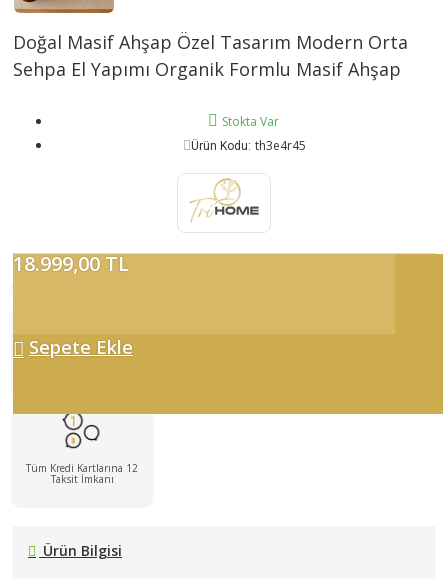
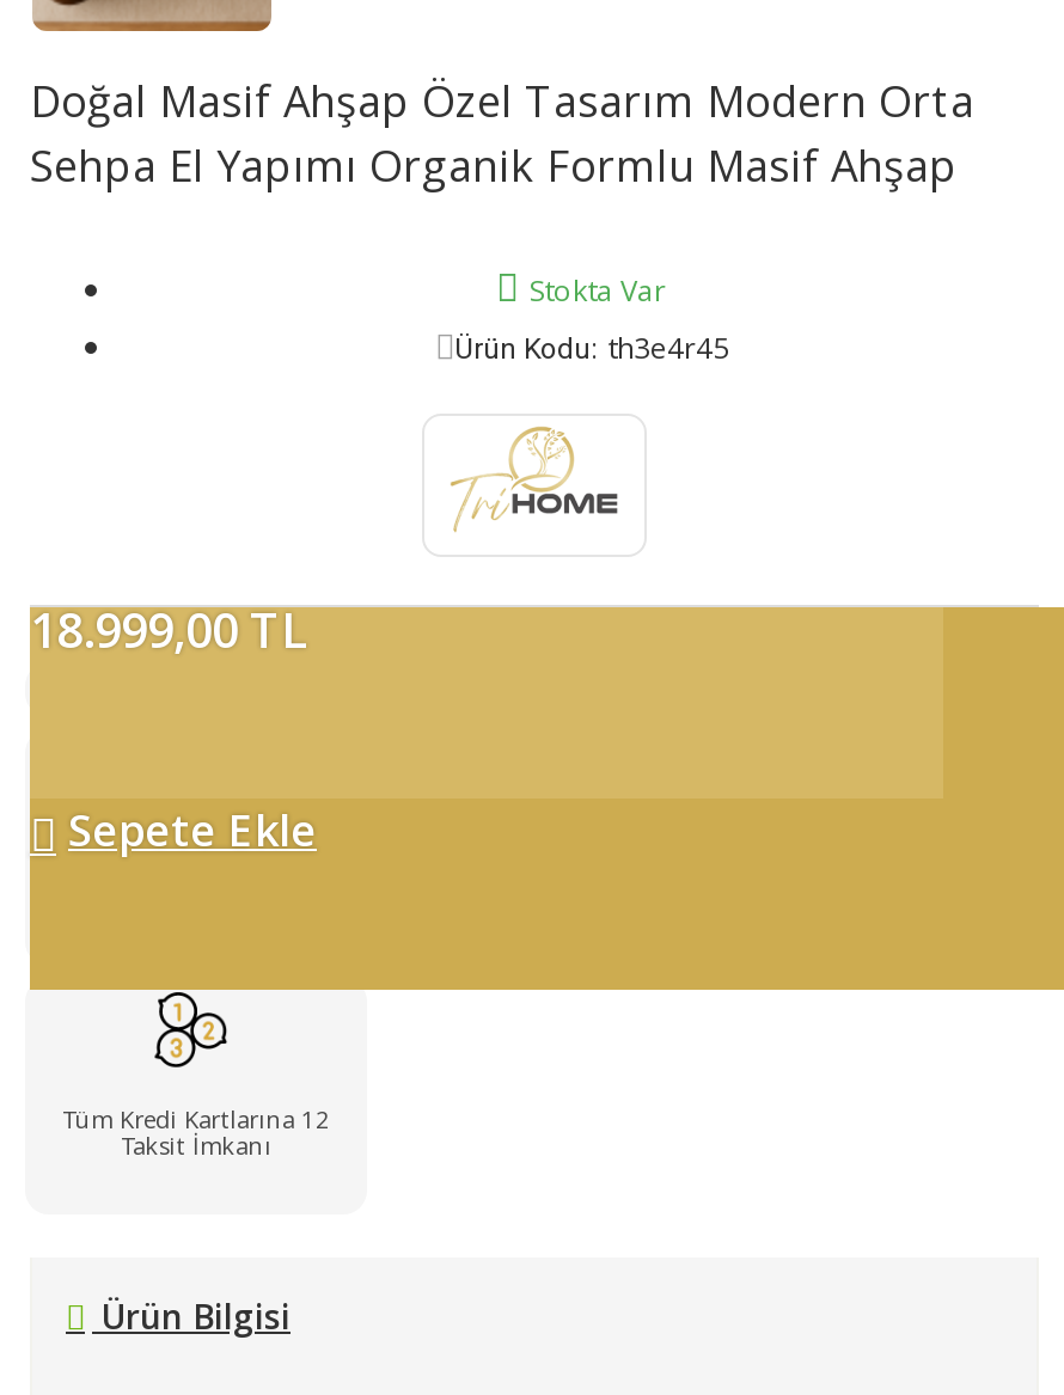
- [image]
+ [image]
